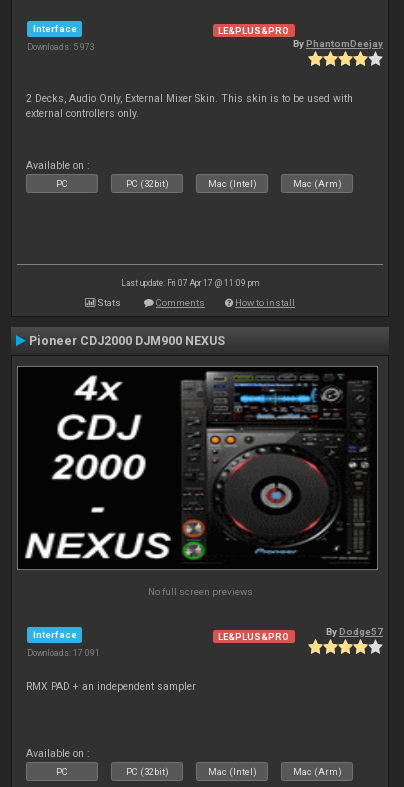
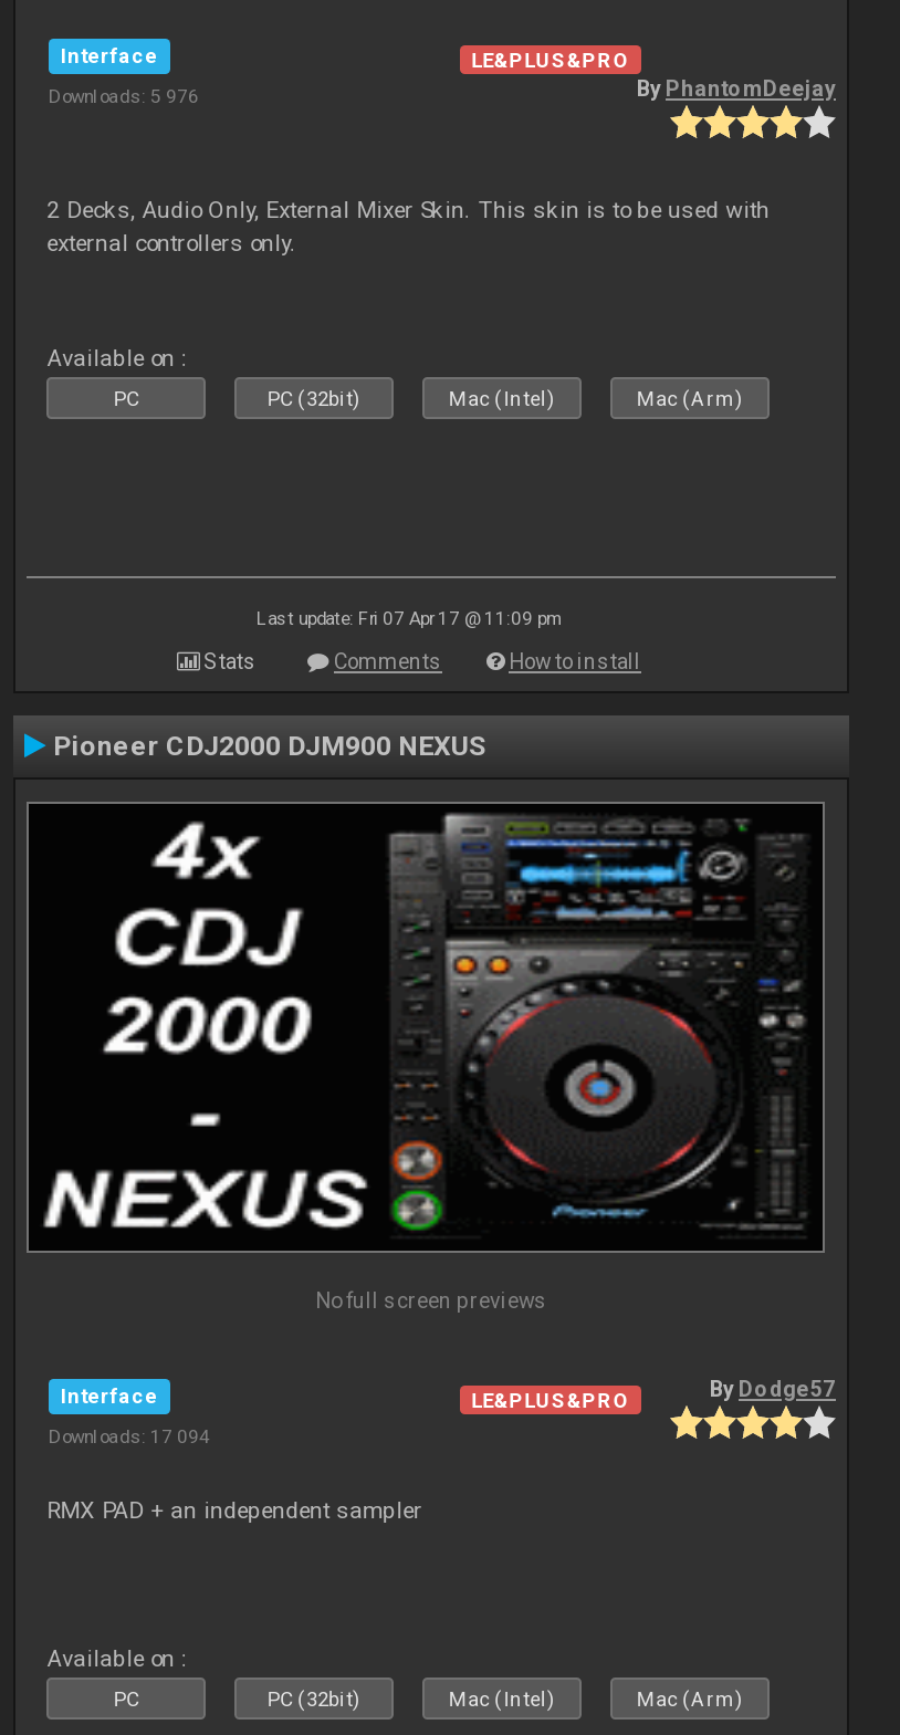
- Downloads: 5 973
+ Downloads: 5 976

- Downloads: 17 091
+ Downloads: 17 094
